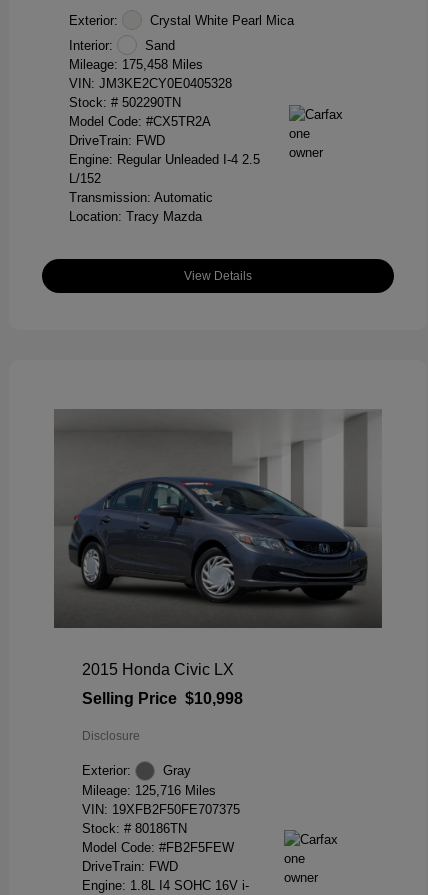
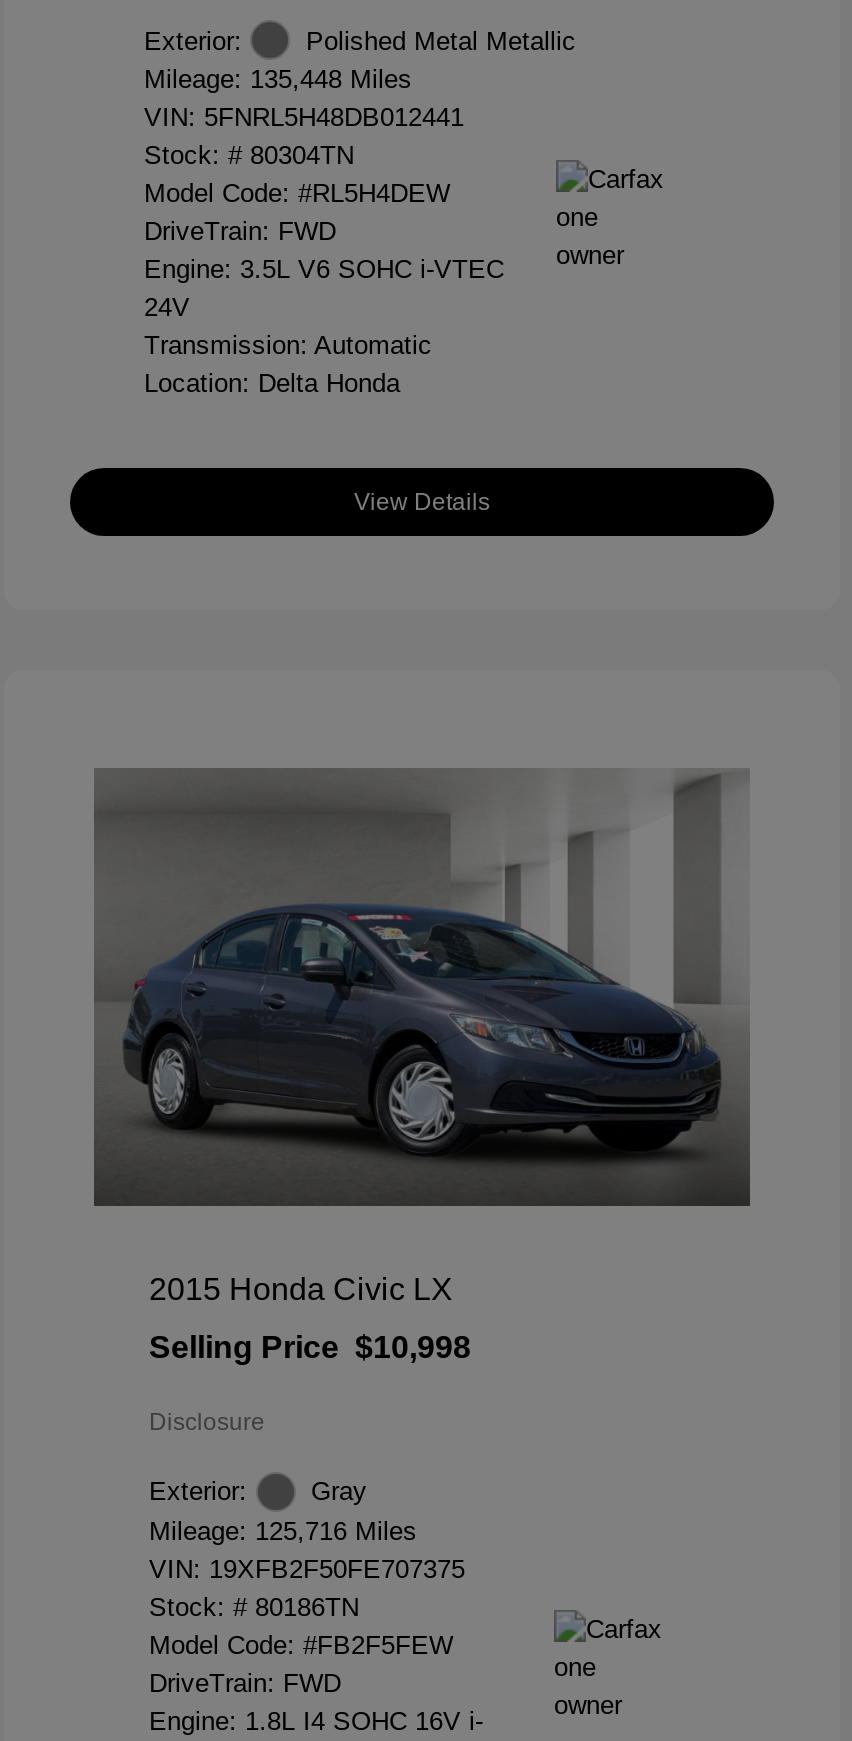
- Crystal White Pearl Mica
- Interior:
- Sand
- Mileage: 175,458 Miles
- VIN: JM3KE2CY0E0405328
- Stock: # 502290TN
- Model Code: #CX5TR2A
+ Polished Metal Metallic
+ Mileage: 135,448 Miles
+ VIN: 5FNRL5H48DB012441
+ Stock: # 80304TN
+ Model Code: #RL5H4DEW

- Engine: Regular Unleaded I-4 2.5
- L/152
+ Engine: 3.5L V6 SOHC i-VTEC
+ 24V

- Location: Tracy Mazda
+ Location: Delta Honda
